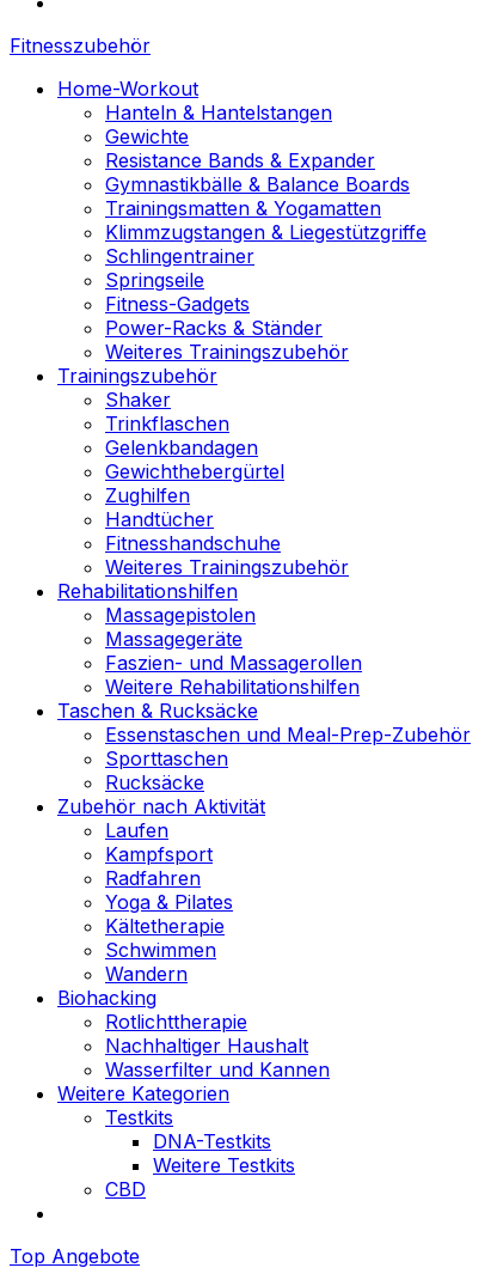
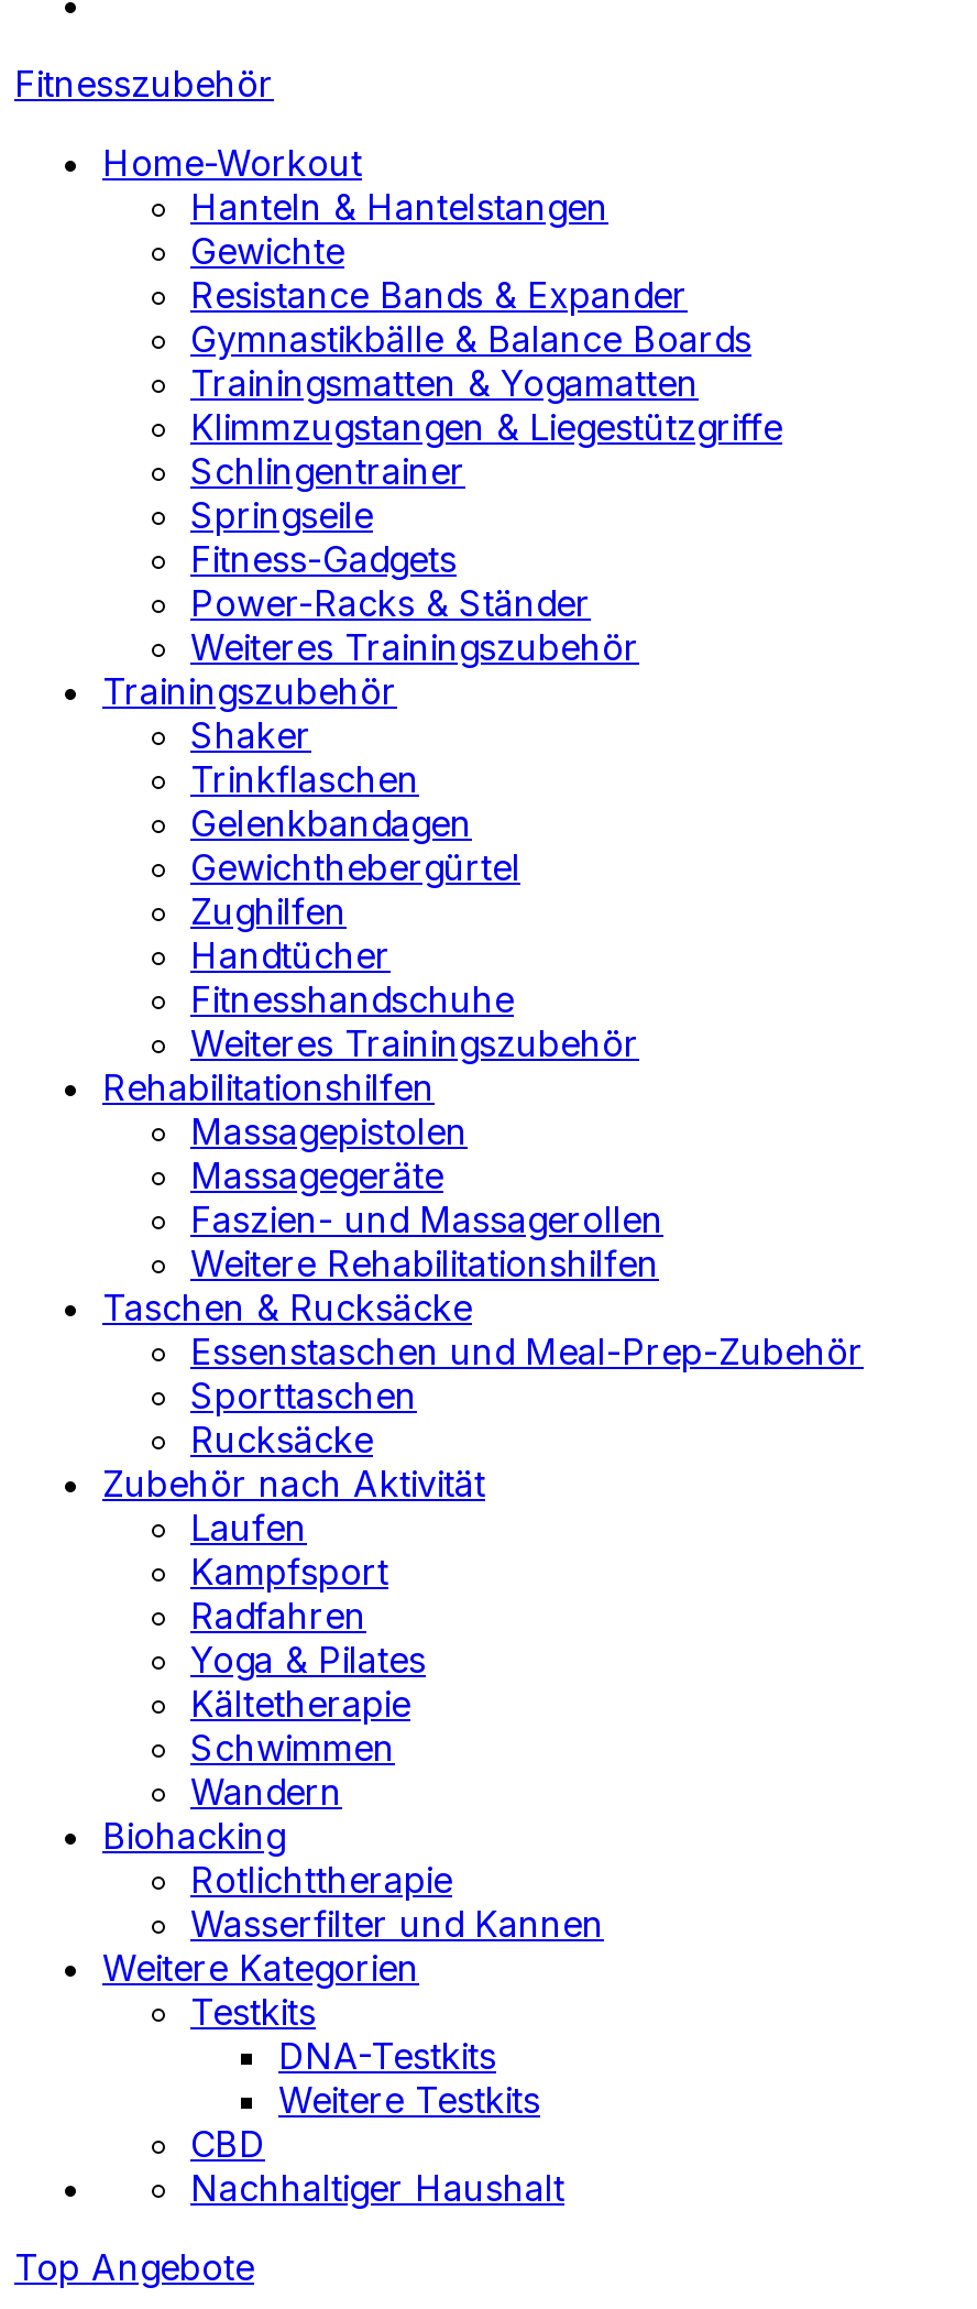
moved down: Nachhaltiger Haushalt
